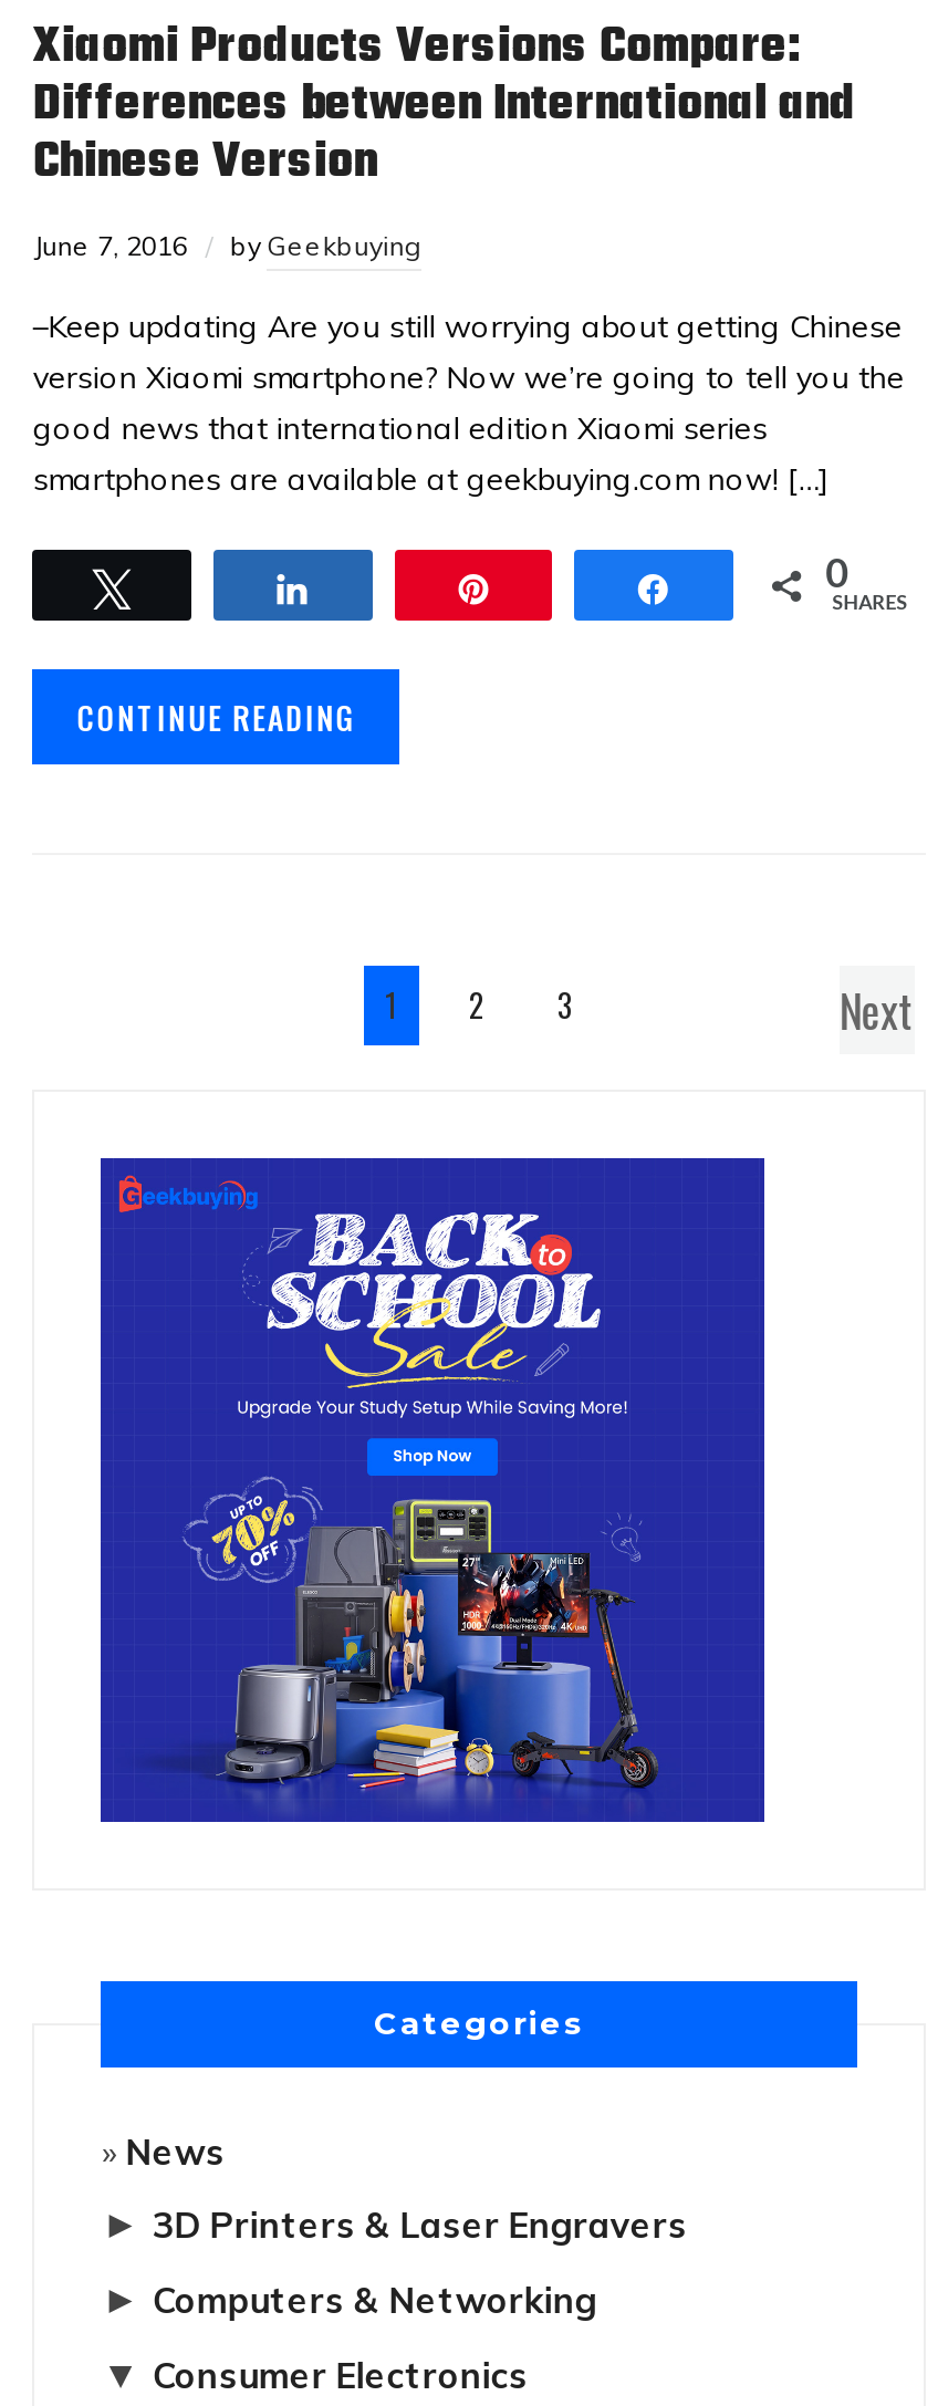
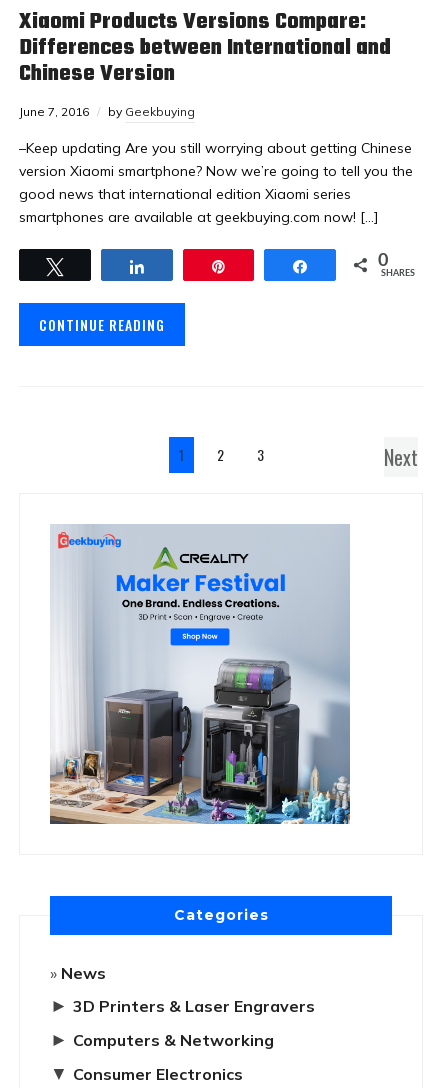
- [image]
+ [image]
